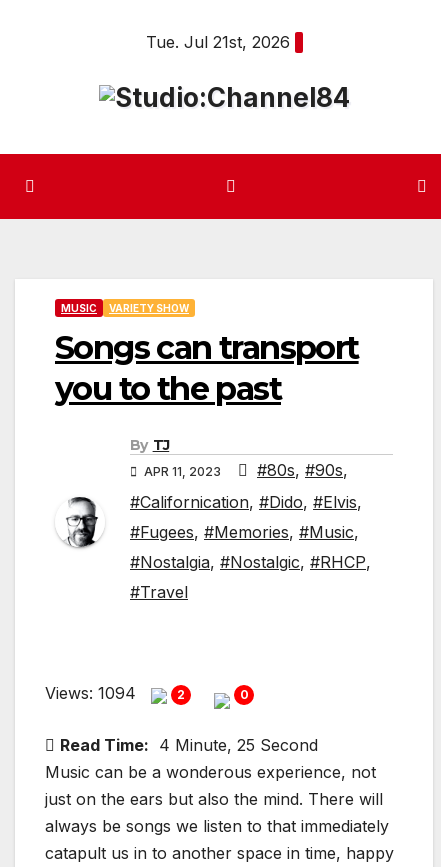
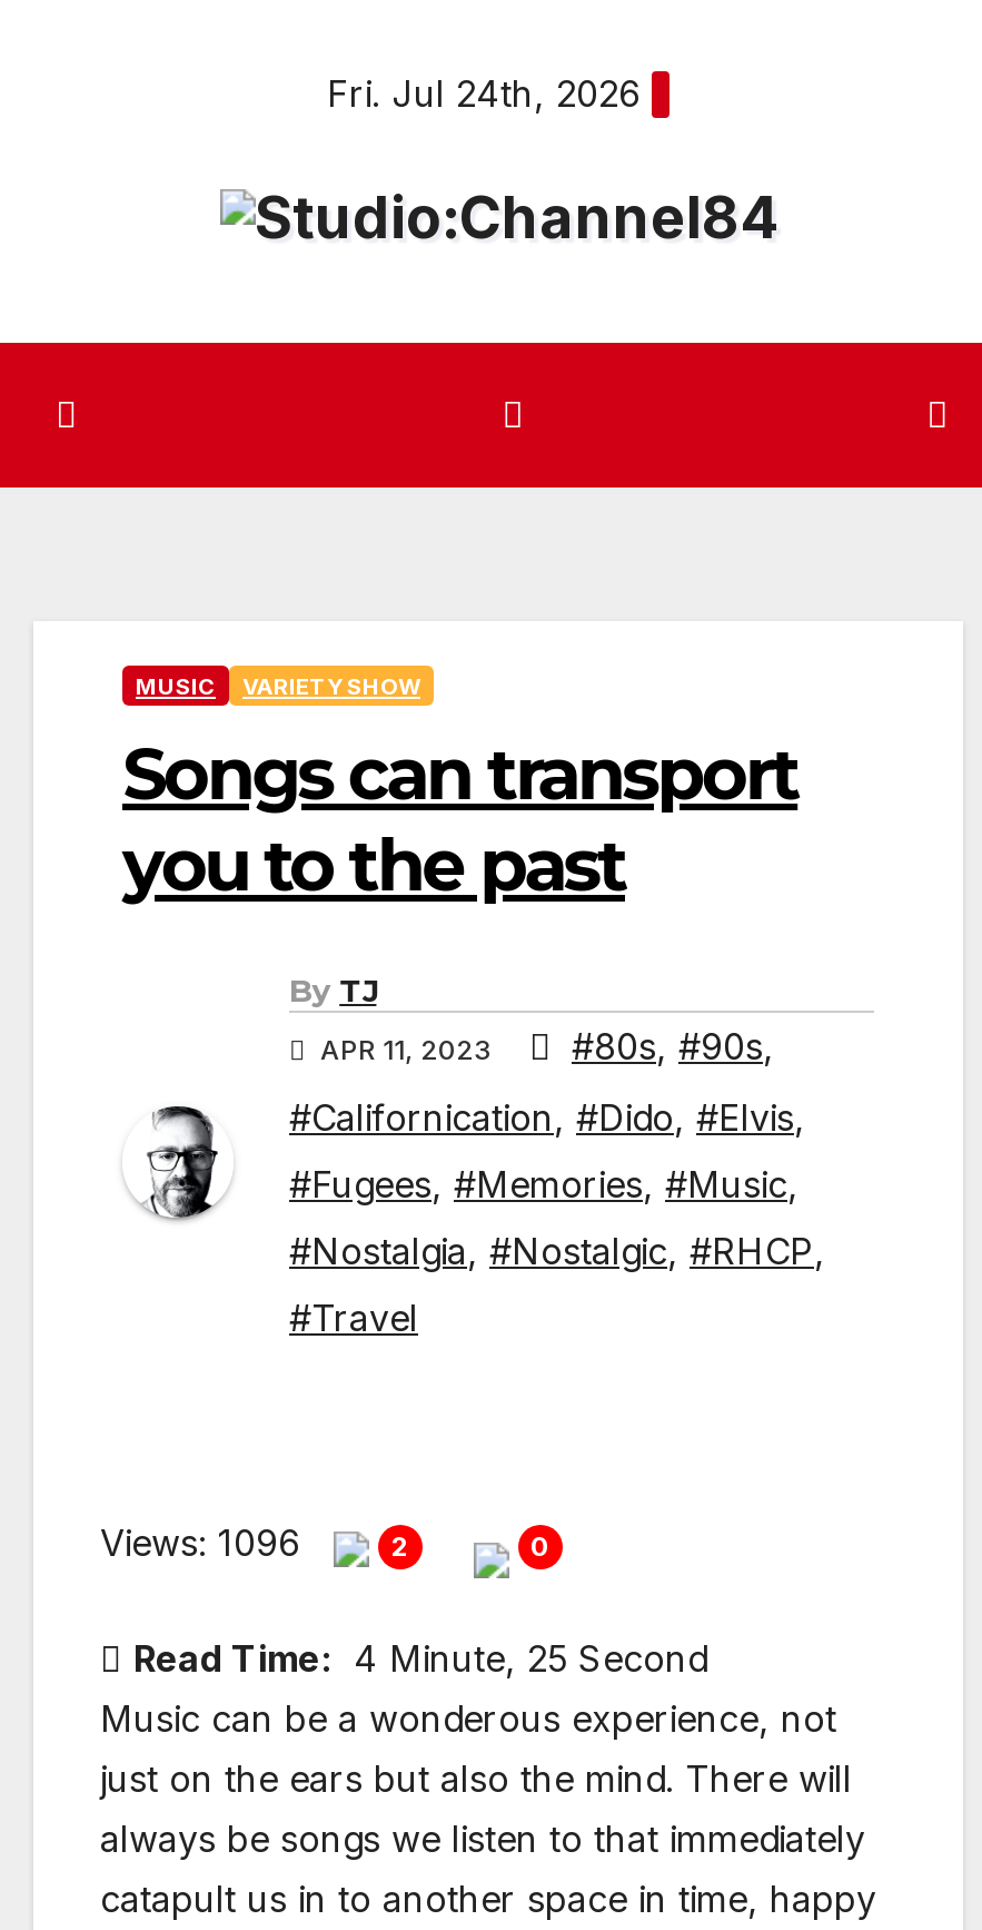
- Tue. Jul 21st, 2026
+ Fri. Jul 24th, 2026

- Views: 1094
+ Views: 1096
